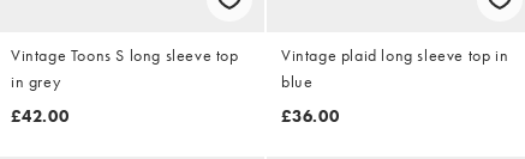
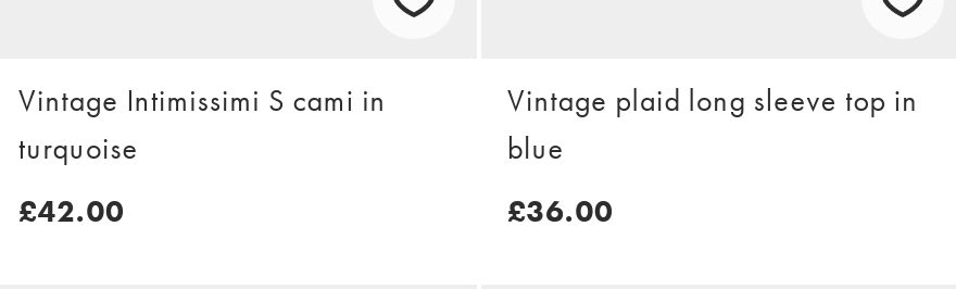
- Vintage Toons S long sleeve top
- in grey
+ Vintage Intimissimi S cami in
+ turquoise
